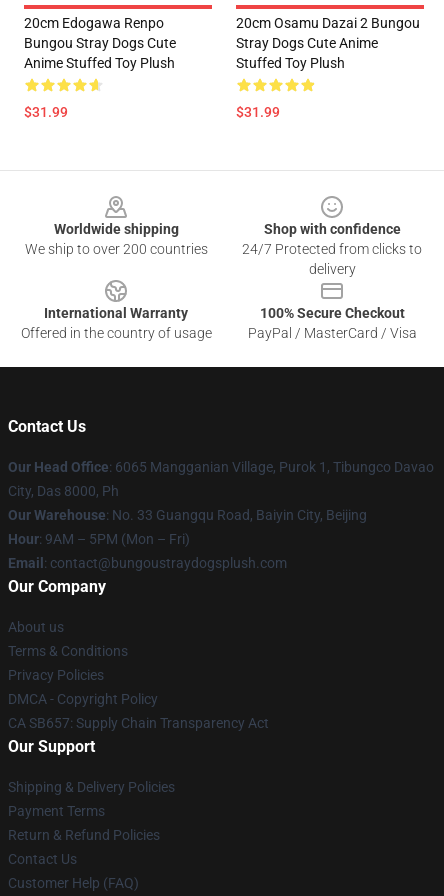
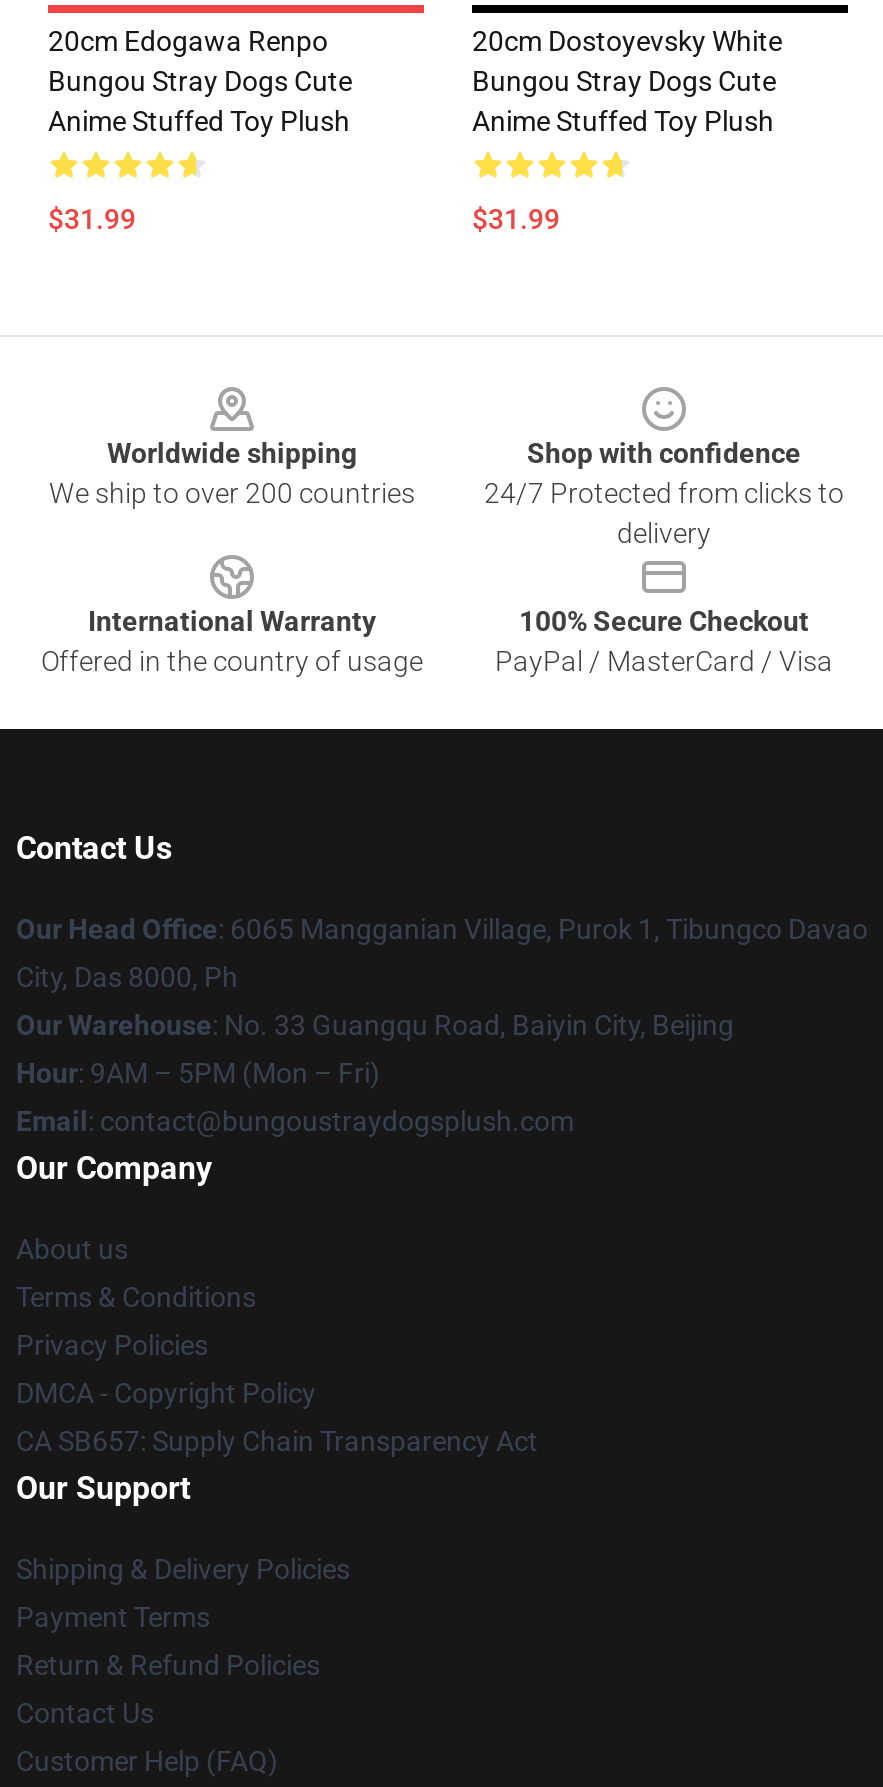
- 20cm Osamu Dazai 2 Bungou
- Stray Dogs Cute Anime
- Stuffed Toy Plush
+ 20cm Dostoyevsky White
+ Bungou Stray Dogs Cute
+ Anime Stuffed Toy Plush
